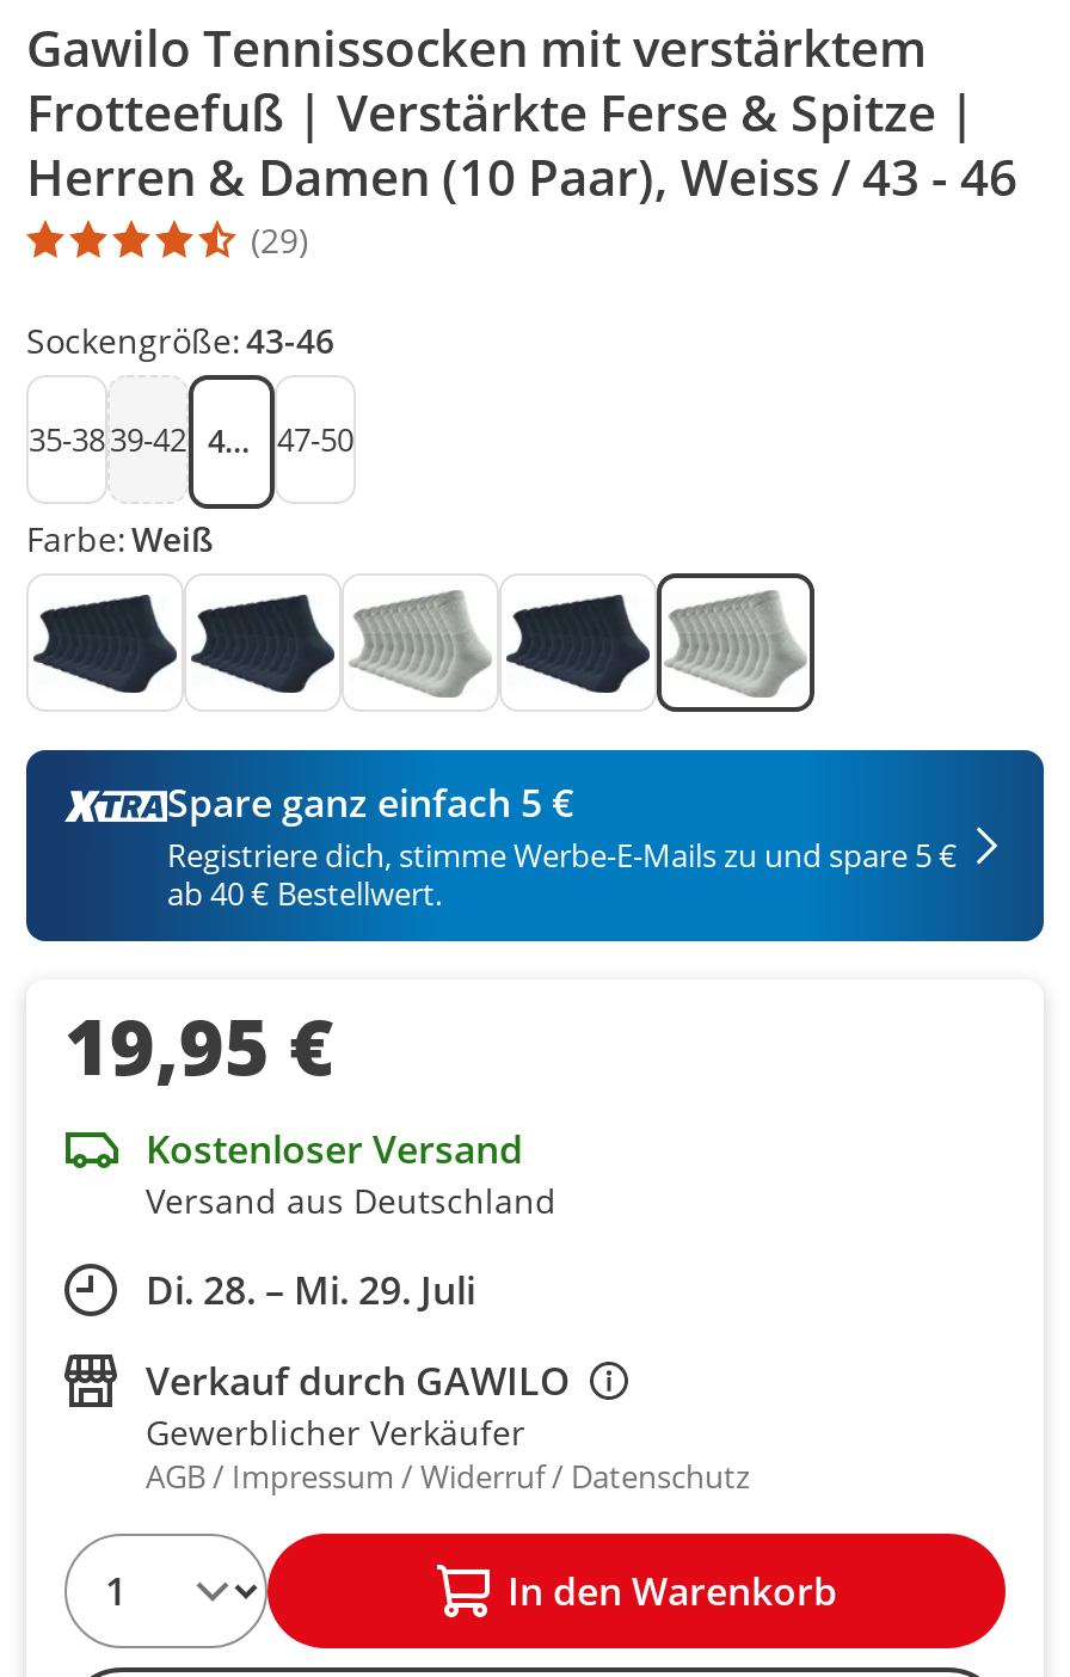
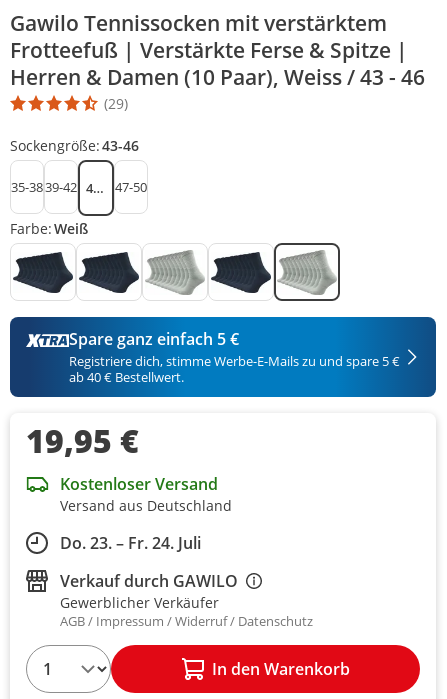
- Di. 28. – Mi. 29. Juli
+ Do. 23. – Fr. 24. Juli
